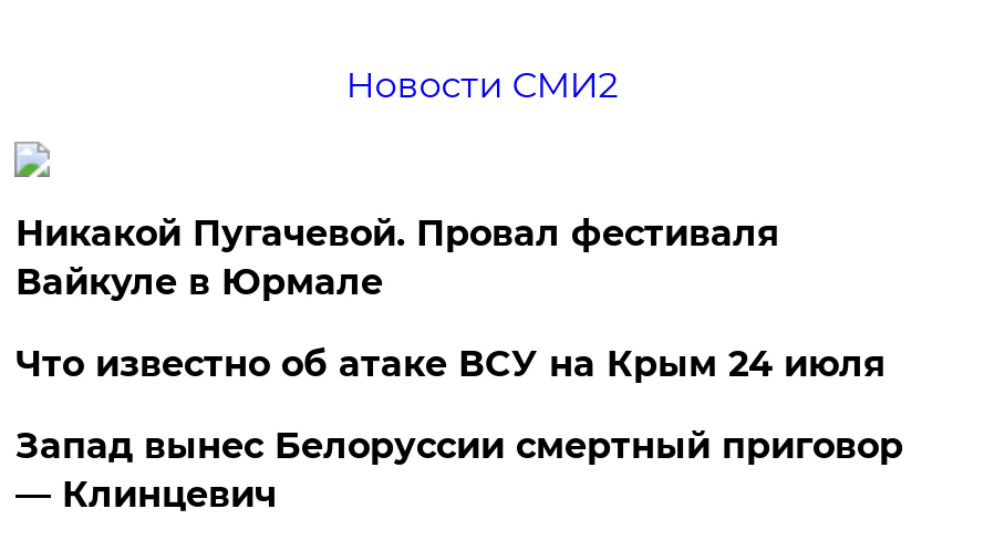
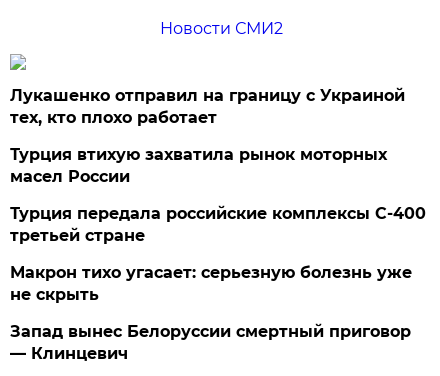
- Никакой Пугачевой. Провал фестиваля
- Вайкуле в Юрмале
- Что известно об атаке ВСУ на Крым 24 июля
+ Лукашенко отправил на границу с Украиной
+ тех, кто плохо работает
+ Турция втихую захватила рынок моторных
+ масел России
+ Турция передала российские комплексы С-400
+ третьей стране
+ Макрон тихо угасает: серьезную болезнь уже
+ не скрыть
